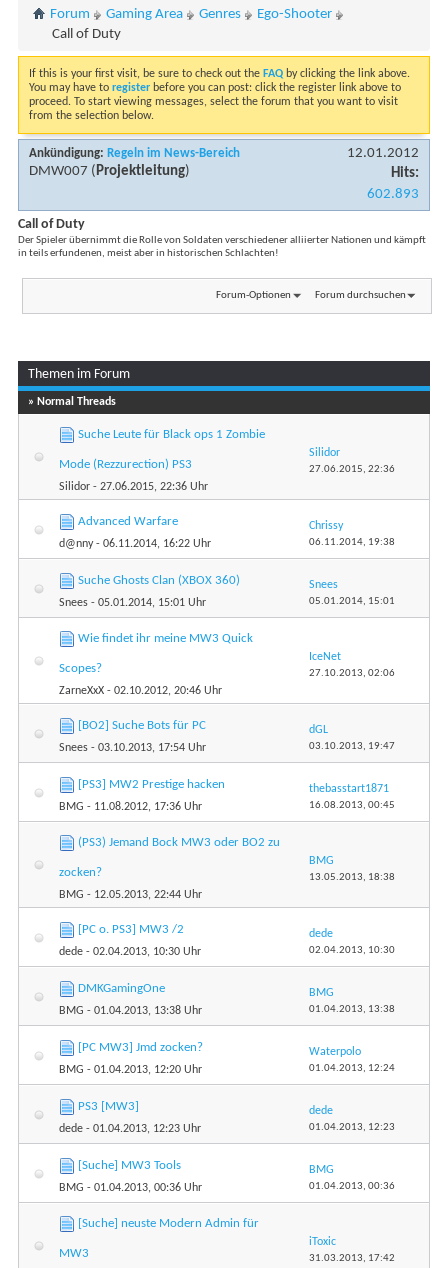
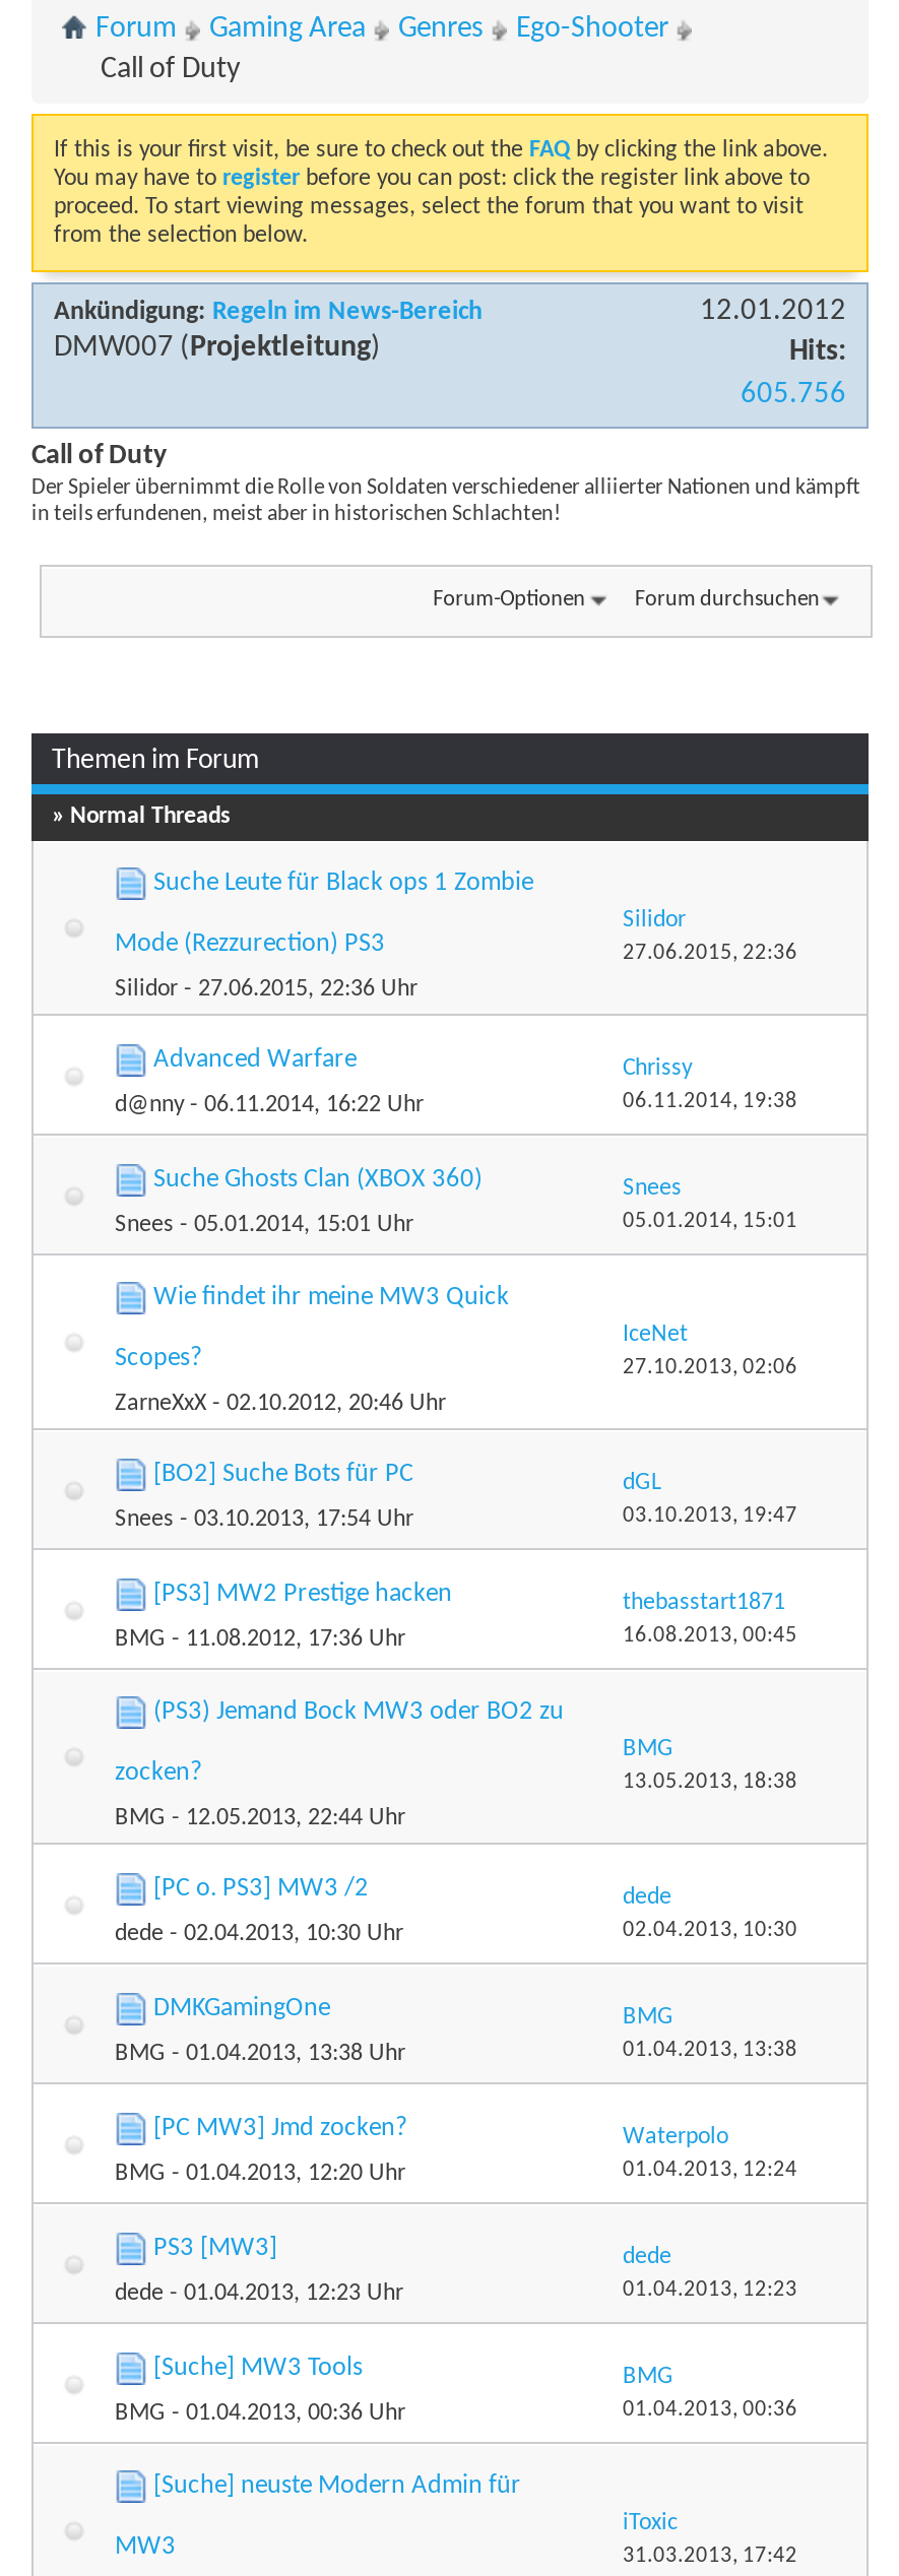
- 602.893
+ 605.756
